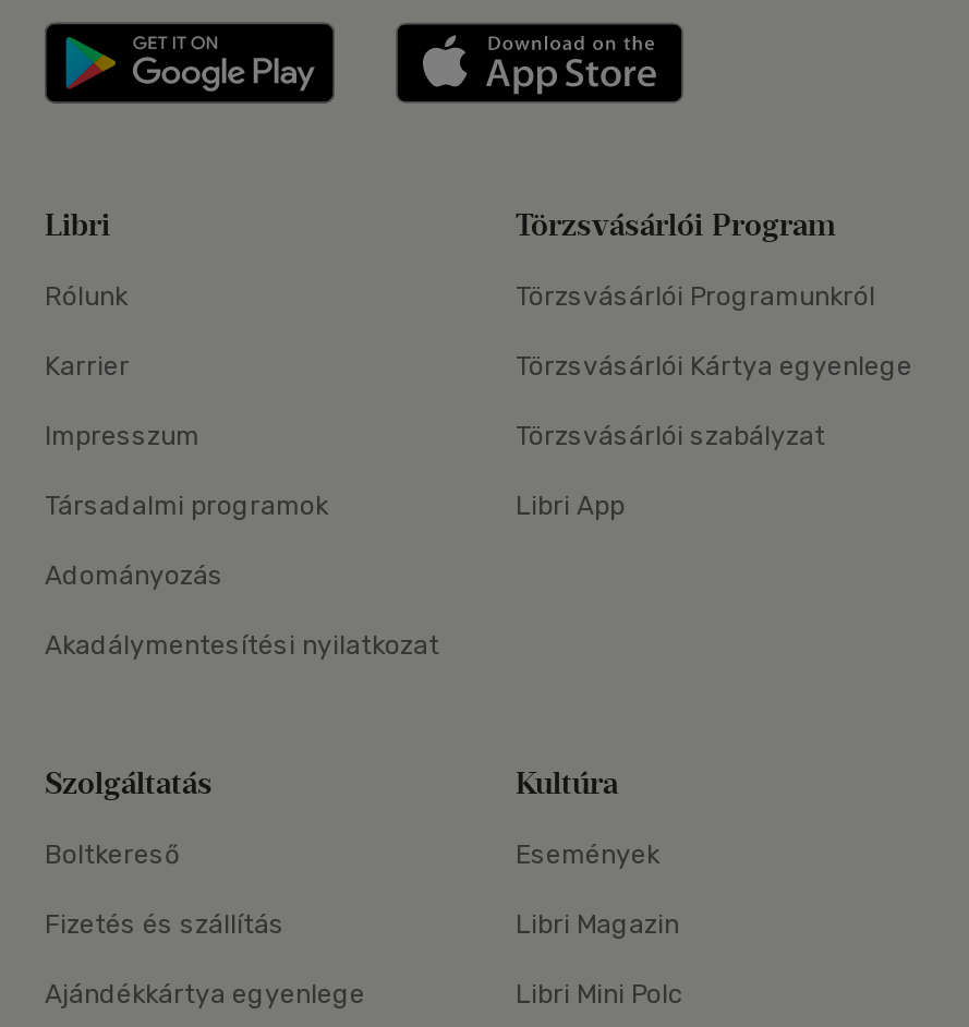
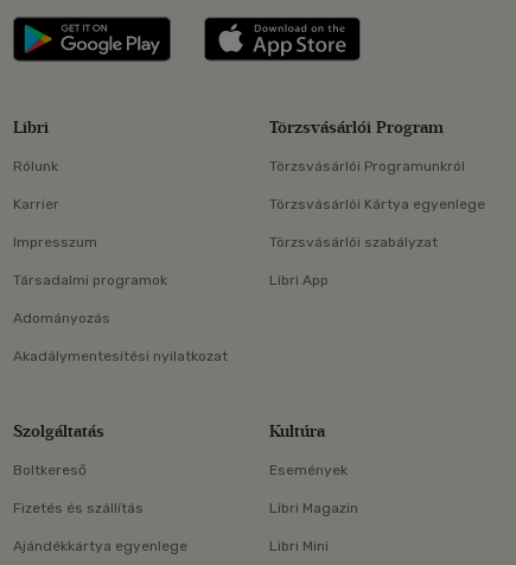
- Libri Mini Polc
+ Libri Mini
